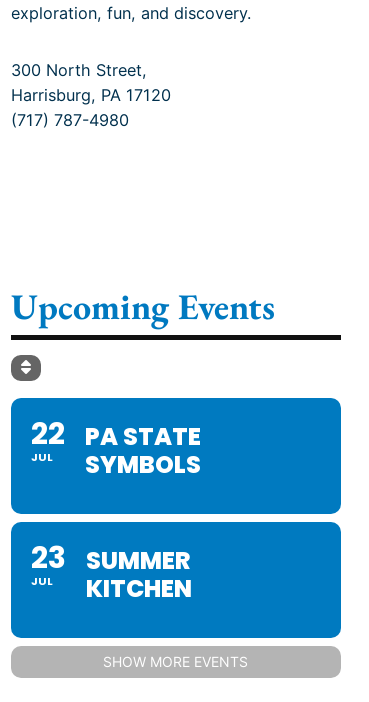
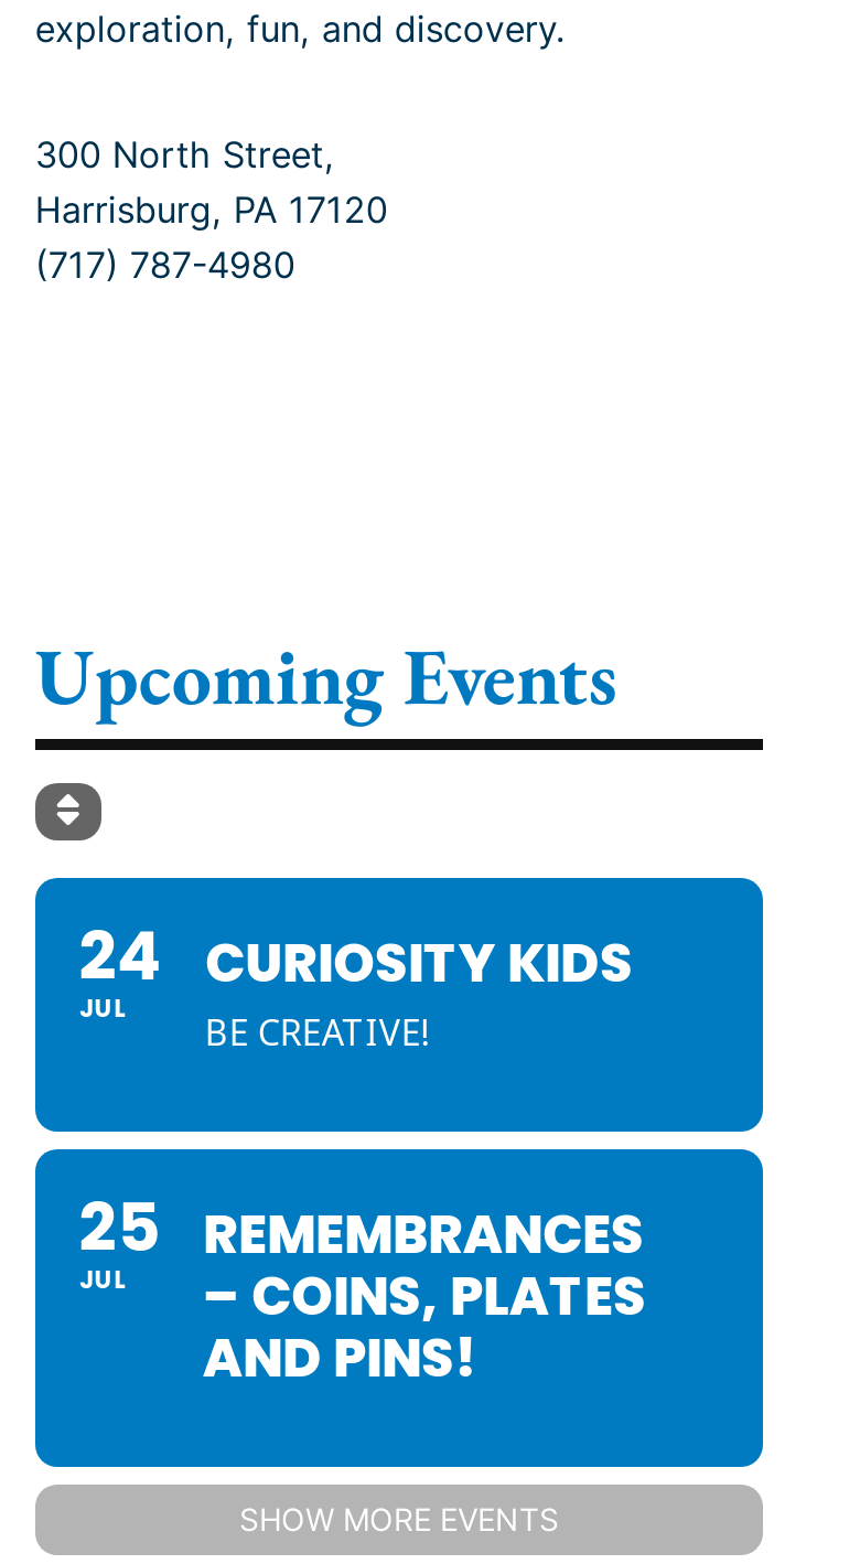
- 22
+ 24

- PA STATE
- SYMBOLS
+ CURIOSITY KIDS
+ BE CREATIVE!

- 23
+ 25

- SUMMER
- KITCHEN
+ REMEMBRANCES
+ – COINS, PLATES
+ AND PINS!
